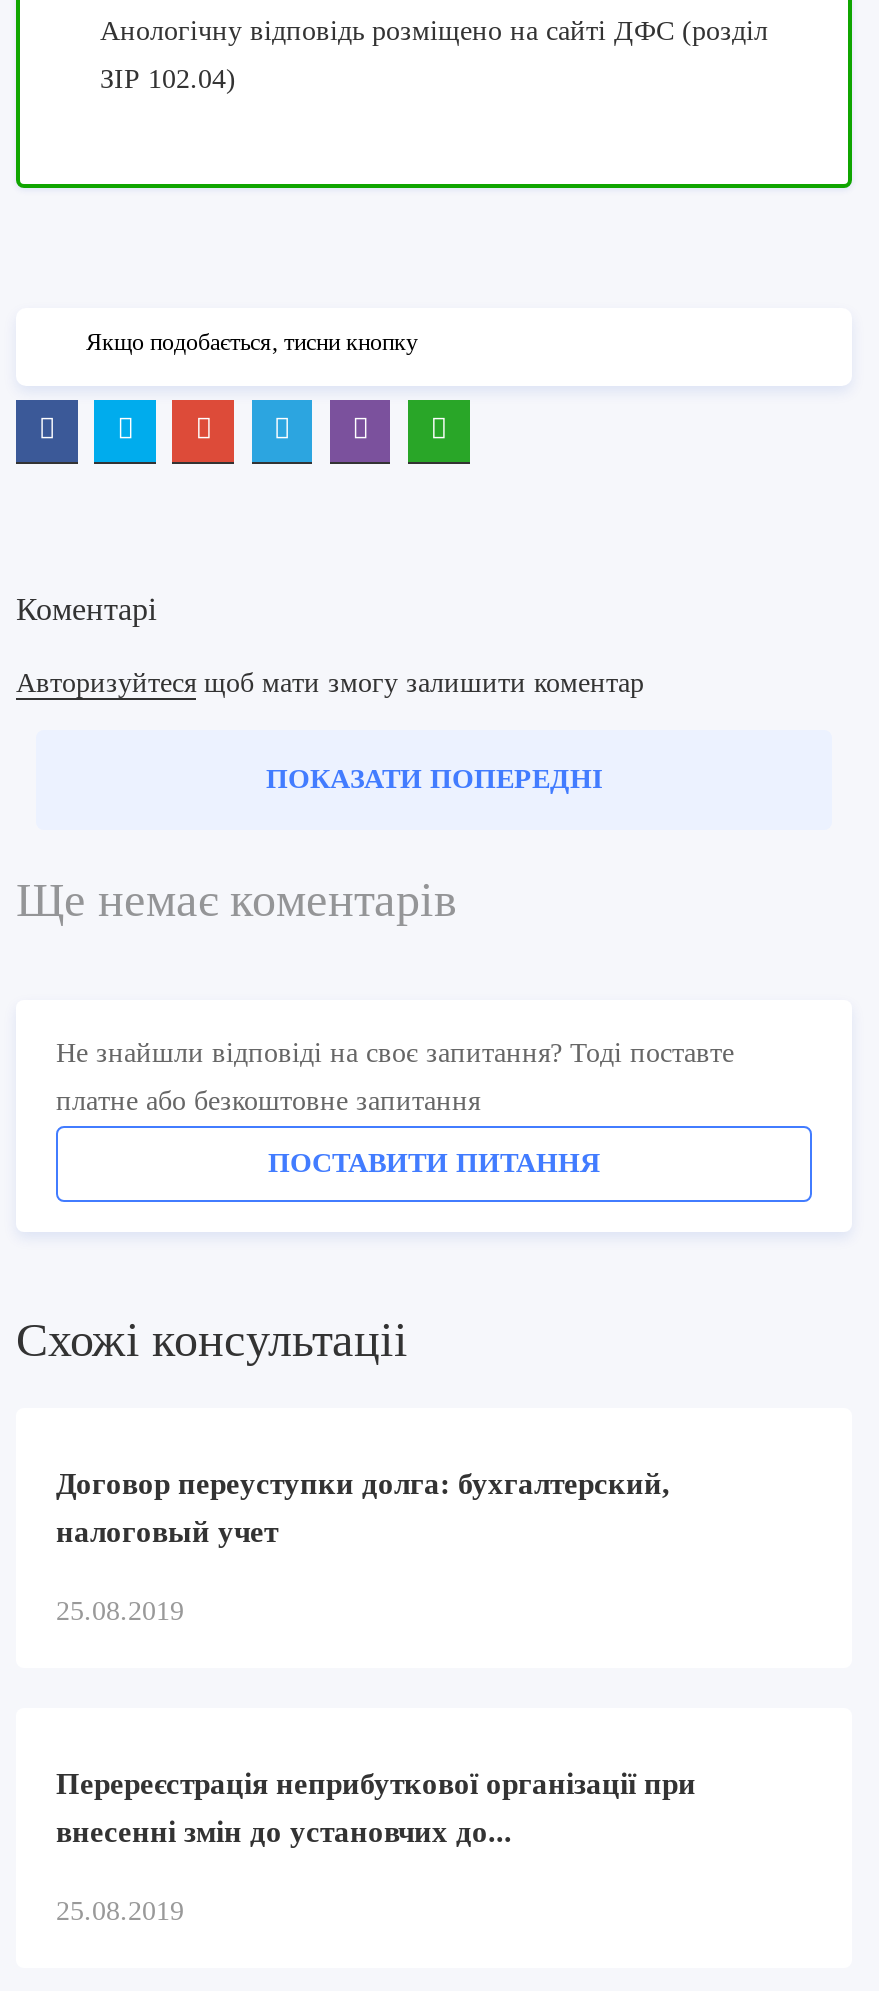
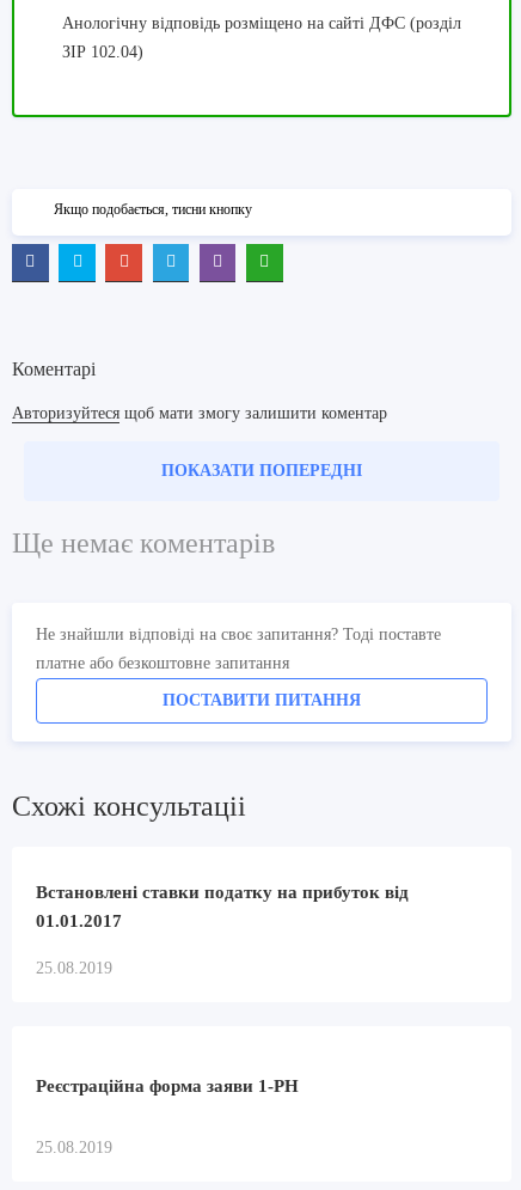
- Договор переуступки долга: бухгалтерский,
+ Встановлені ставки податку на прибуток від

- налоговый учет
+ 01.01.2017

- Перереєстрація неприбуткової організації при
- внесенні змін до установчих до...
+ Реєстраційна форма заяви 1-РН
